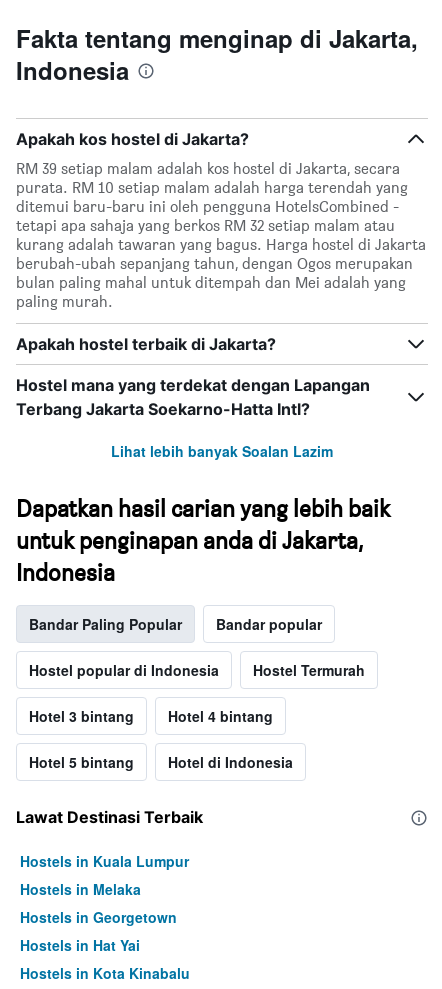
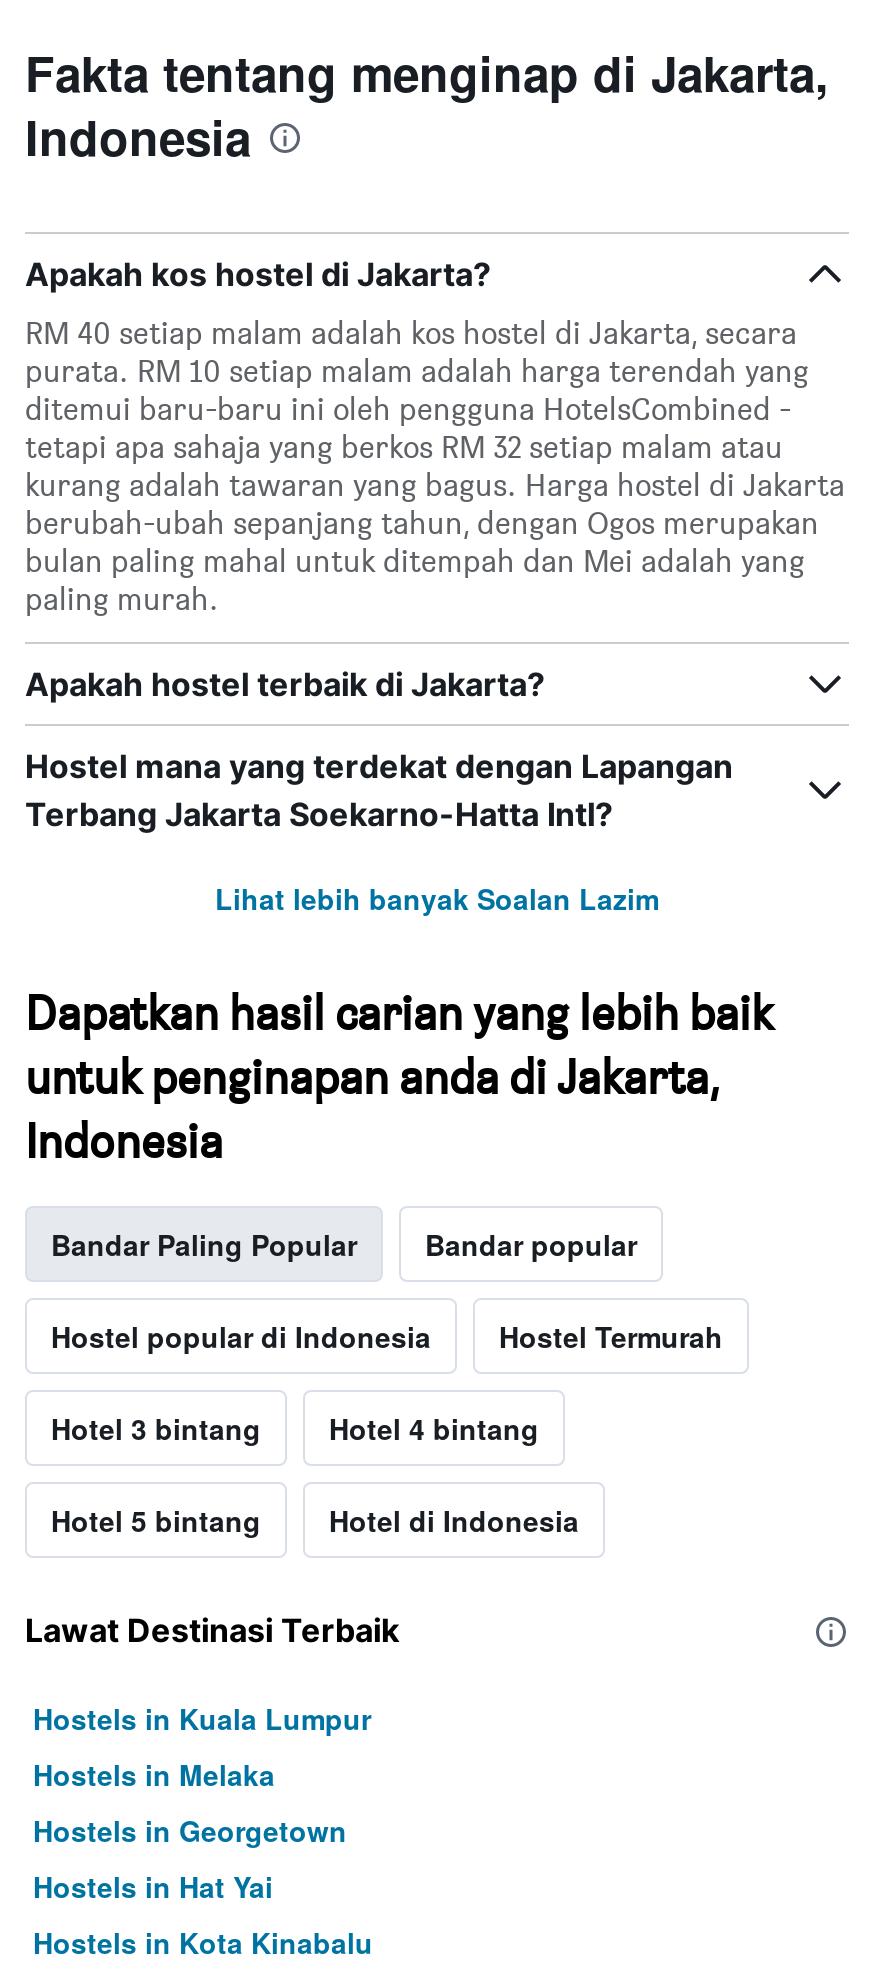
- RM 39 setiap malam adalah kos hostel di Jakarta, secara
+ RM 40 setiap malam adalah kos hostel di Jakarta, secara
